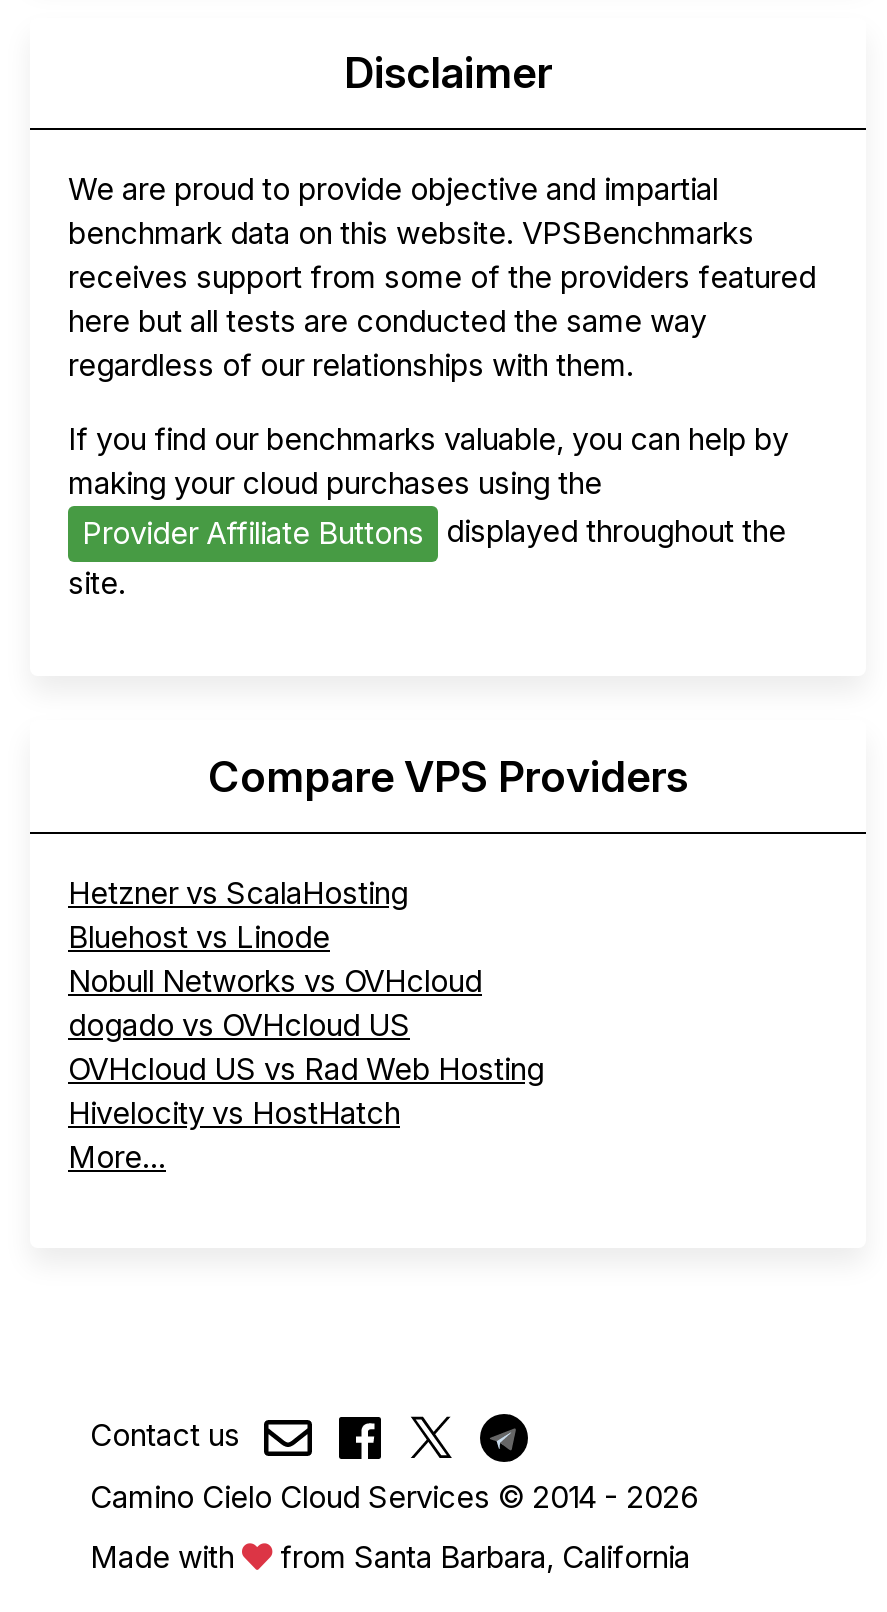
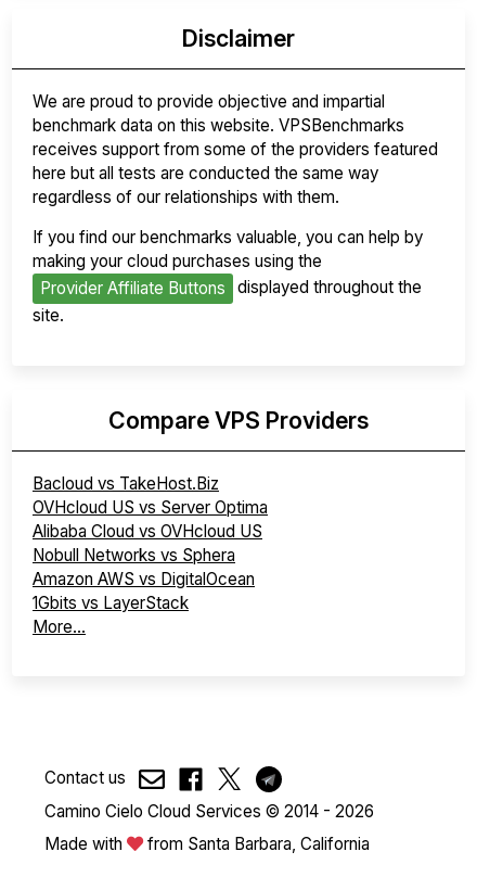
- Hetzner vs ScalaHosting
- Bluehost vs Linode
- Nobull Networks vs OVHcloud
- dogado vs OVHcloud US
- OVHcloud US vs Rad Web Hosting
- Hivelocity vs HostHatch
+ Bacloud vs TakeHost.Biz
+ OVHcloud US vs Server Optima
+ Alibaba Cloud vs OVHcloud US
+ Nobull Networks vs Sphera
+ Amazon AWS vs DigitalOcean
+ 1Gbits vs LayerStack
